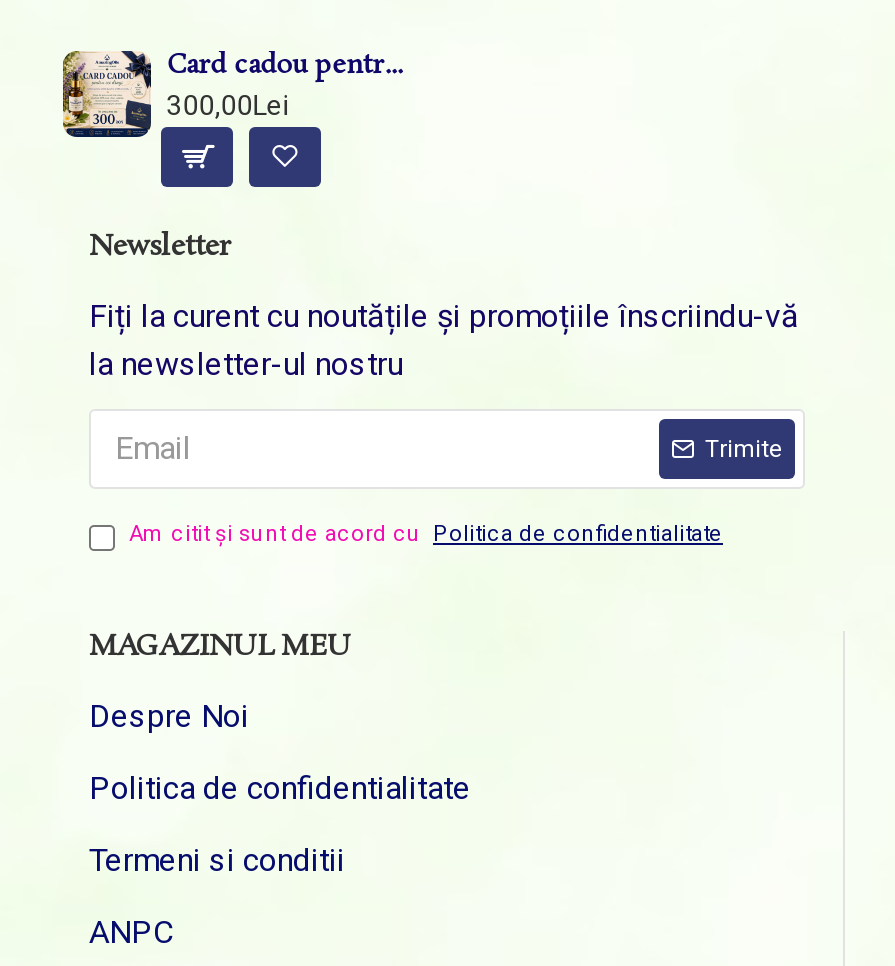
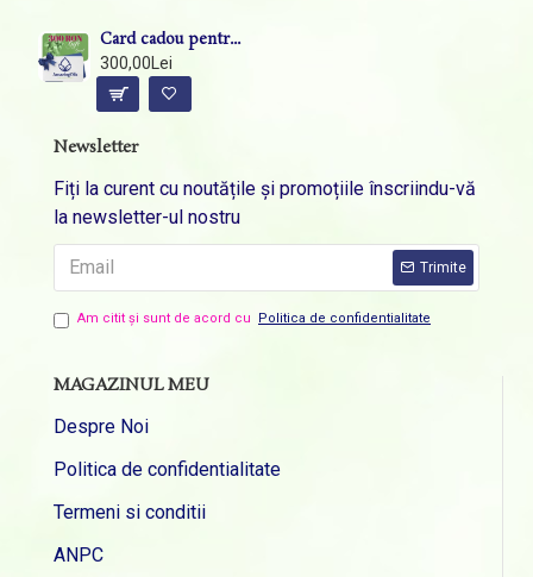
- [image]
+ [image]
